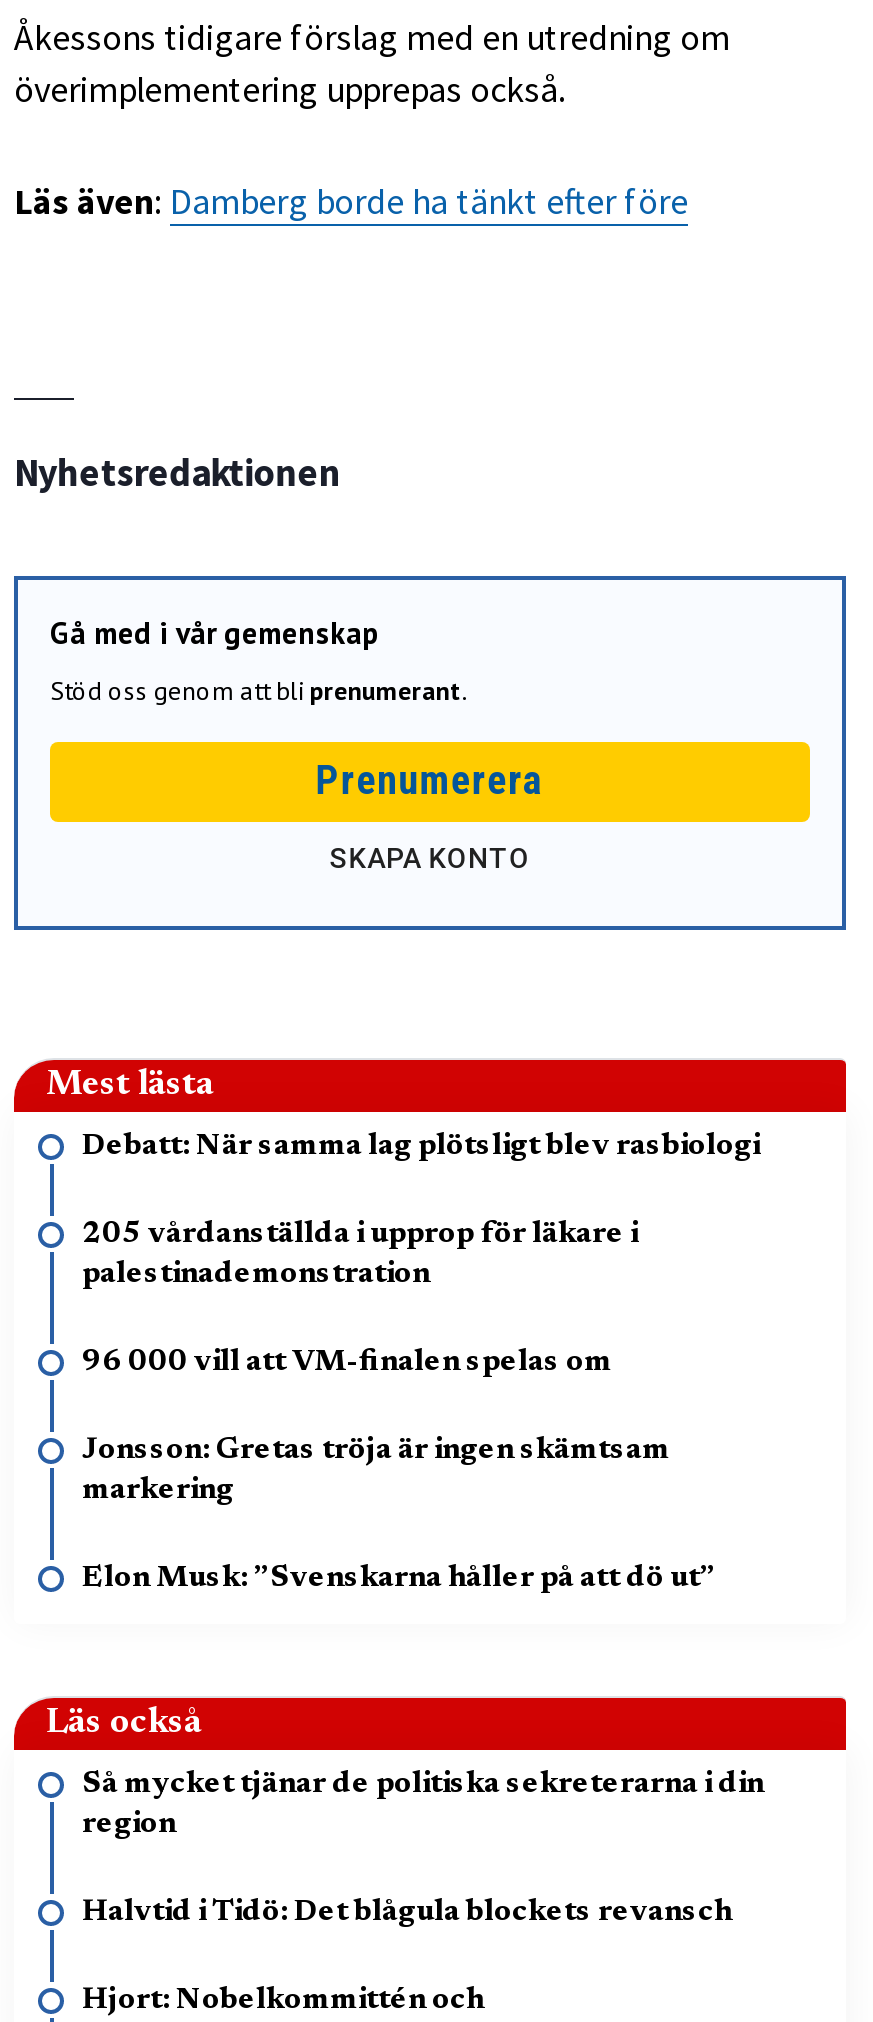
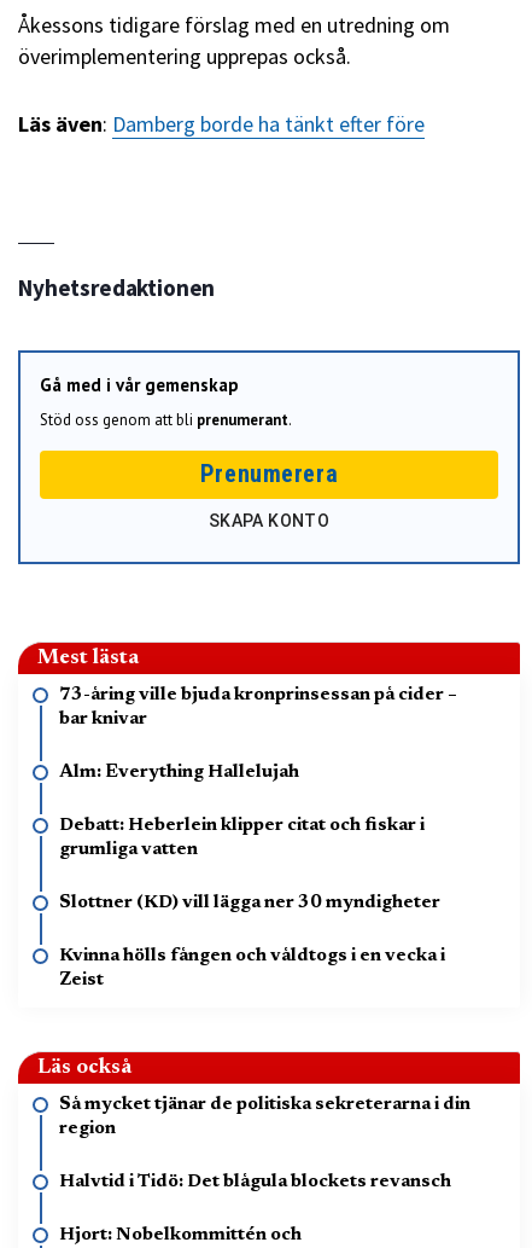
- Debatt: När samma lag plötsligt blev rasbiologi
+ 73-åring ville bjuda kronprinsessan på cider –
+ bar knivar

- 205 vårdanställda i upprop för läkare i
- palestinademonstration
+ Alm: Everything Hallelujah

- 96 000 vill att VM-finalen spelas om
+ Debatt: Heberlein klipper citat och fiskar i
+ grumliga vatten

- Jonsson: Gretas tröja är ingen skämtsam
- markering
+ Slottner (KD) vill lägga ner 30 myndigheter

- Elon Musk: ”Svenskarna håller på att dö ut”
+ Kvinna hölls fången och våldtogs i en vecka i
+ Zeist
